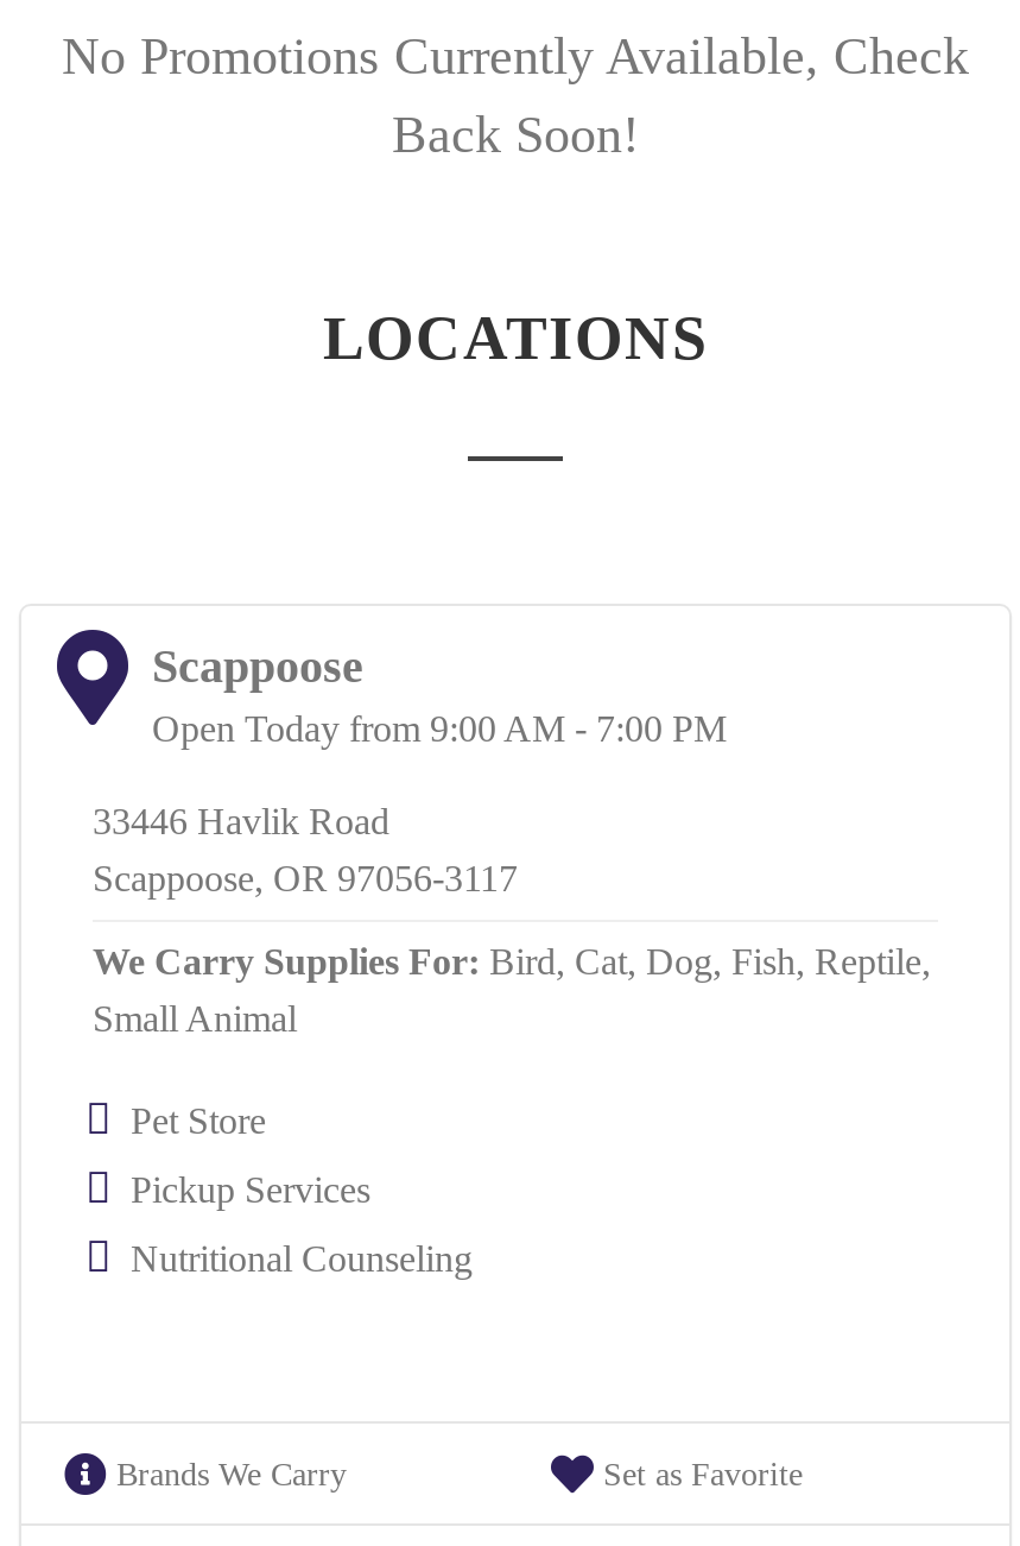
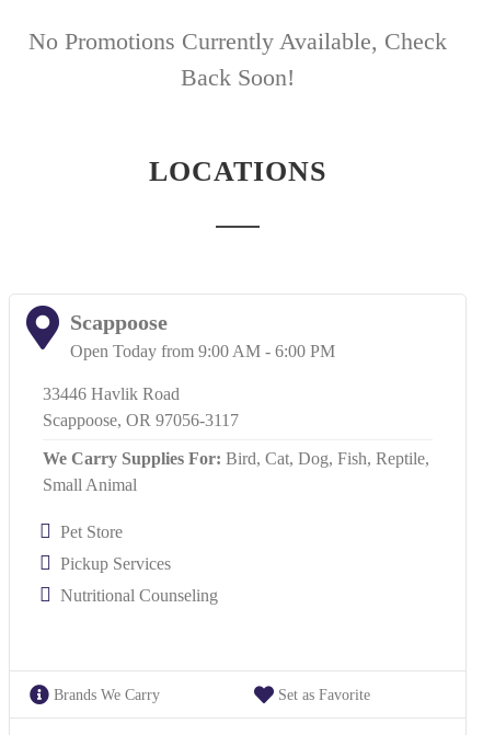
- Open Today from 9:00 AM - 7:00 PM
+ Open Today from 9:00 AM - 6:00 PM
